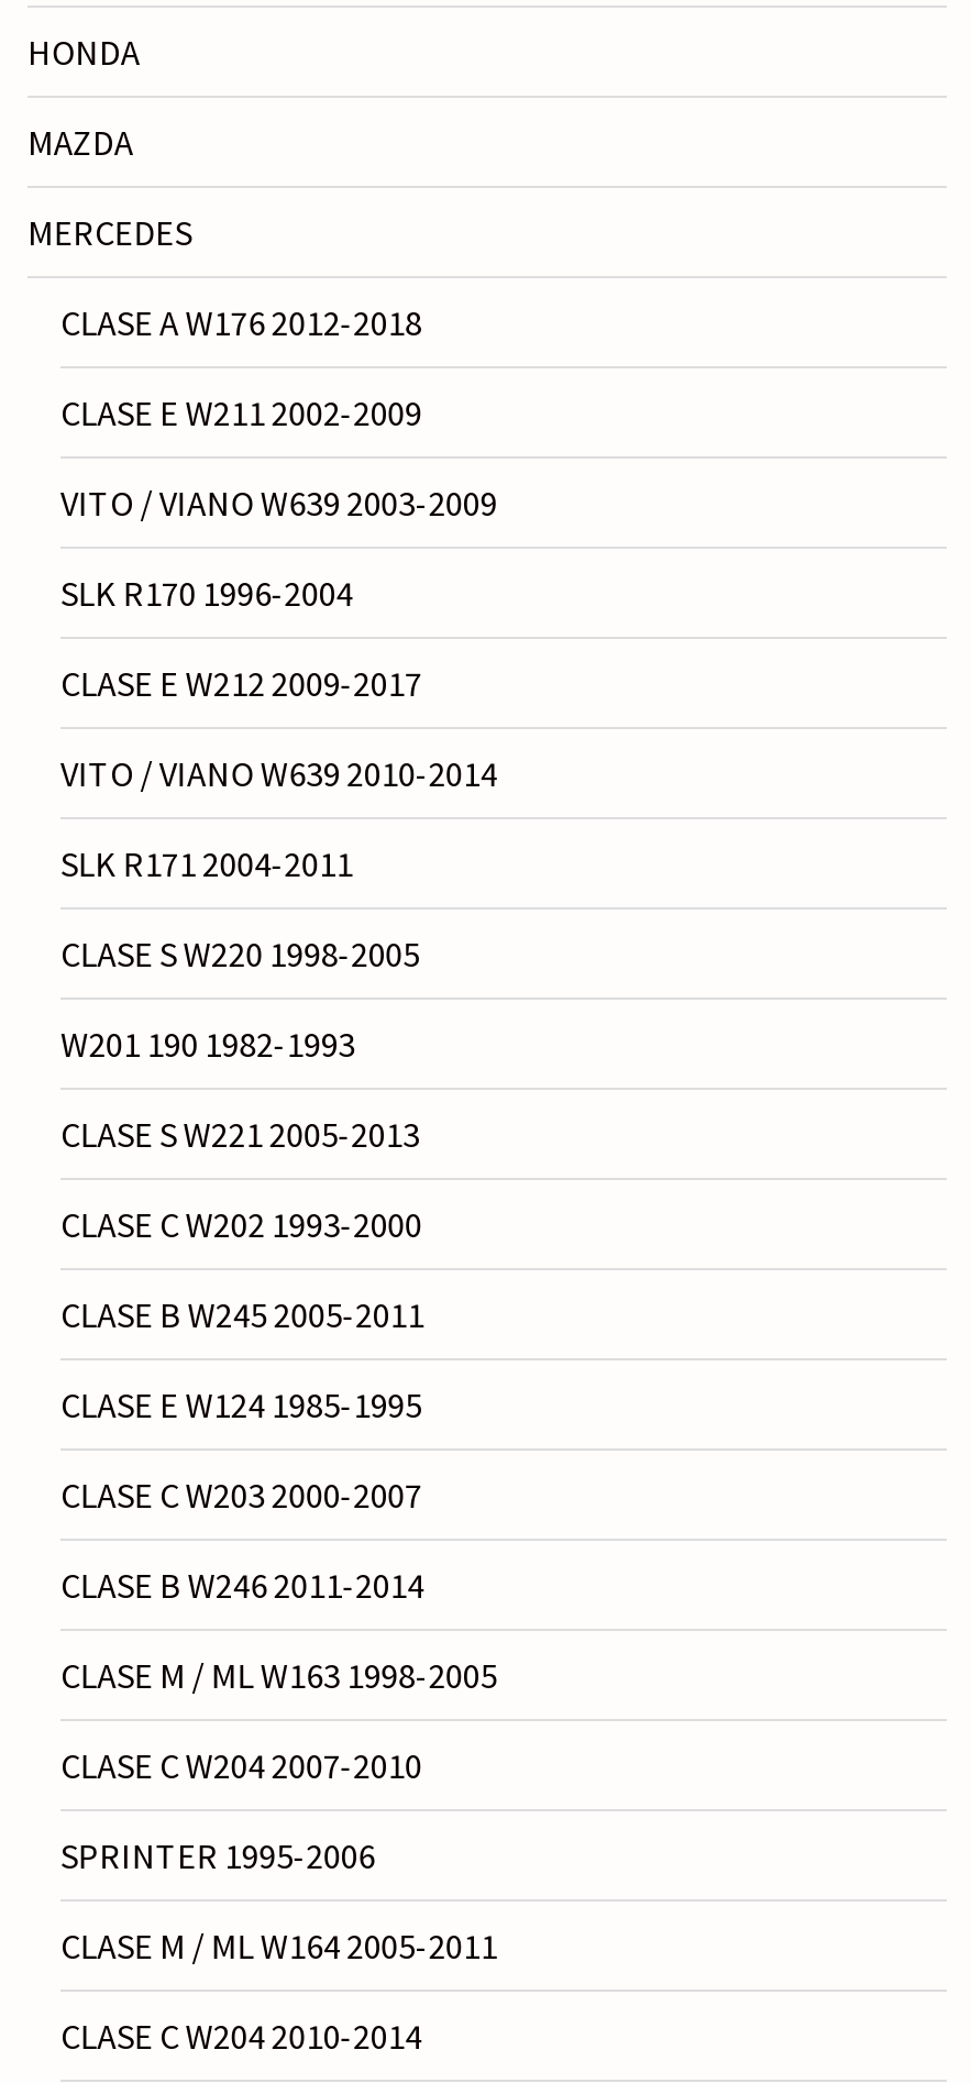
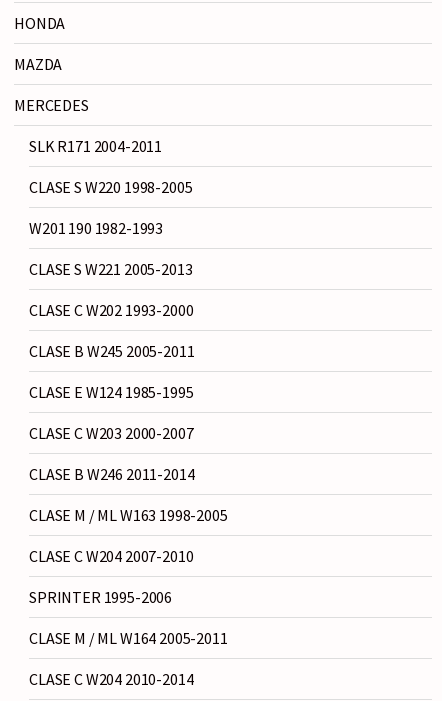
- CLASE A W176 2012-2018
- CLASE E W211 2002-2009
- VITO / VIANO W639 2003-2009
- SLK R170 1996-2004
- CLASE E W212 2009-2017
- VITO / VIANO W639 2010-2014
